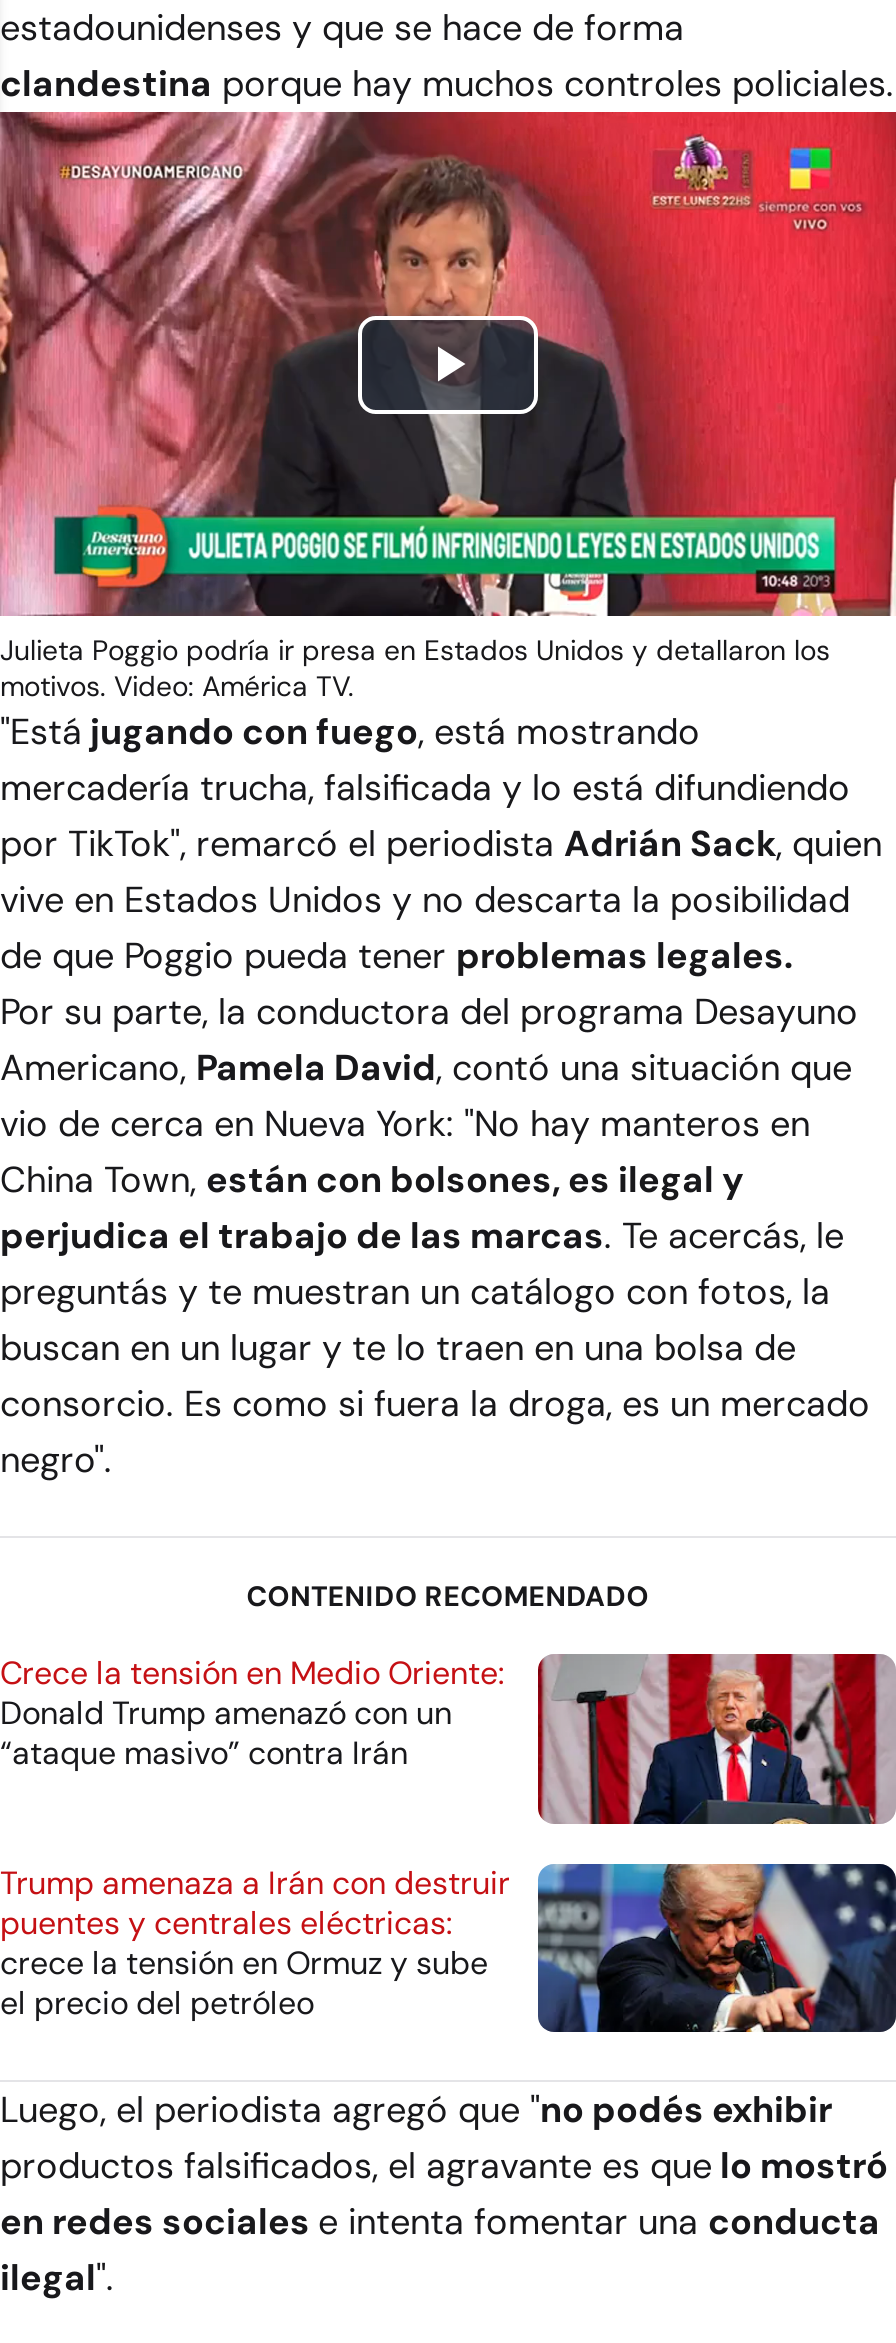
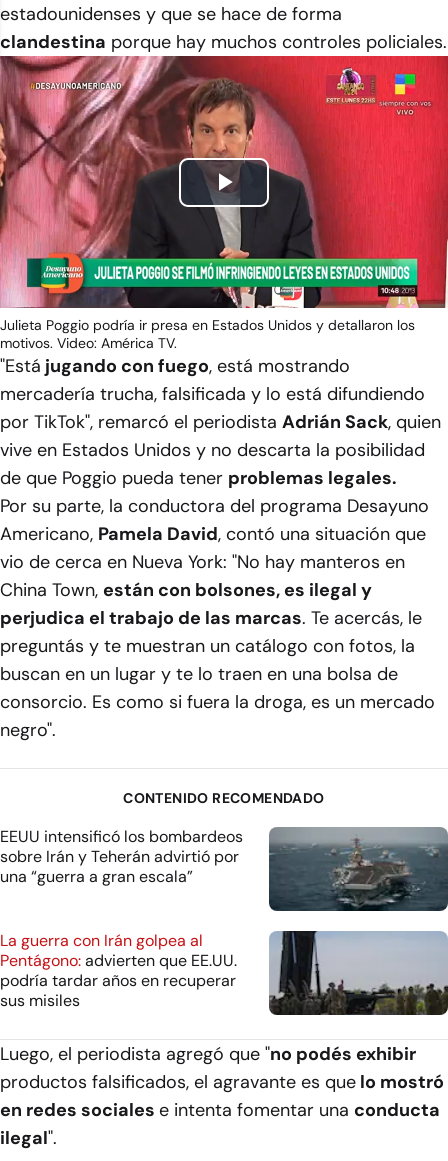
- [image]
- Crece la tensión en Medio Oriente:
- Donald Trump amenazó con un
- “ataque masivo” contra Irán
+ [image]
+ EEUU intensificó los bombardeos
+ sobre Irán y Teherán advirtió por
+ una “guerra a gran escala”

- [image]
- Trump amenaza a Irán con destruir
- puentes y centrales eléctricas:
- crece la tensión en Ormuz y sube
- el precio del petróleo
+ [image]
+ La guerra con Irán golpea al
+ Pentágono: advierten que EE.UU.
+ podría tardar años en recuperar
+ sus misiles
